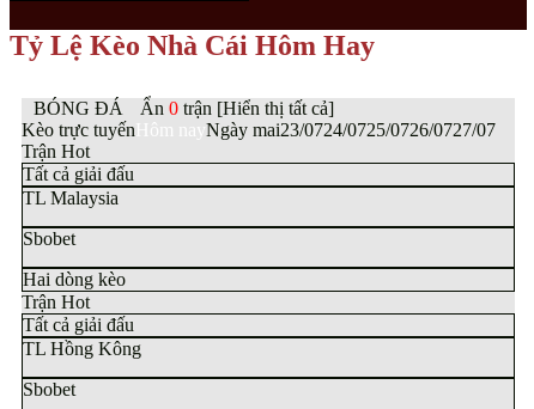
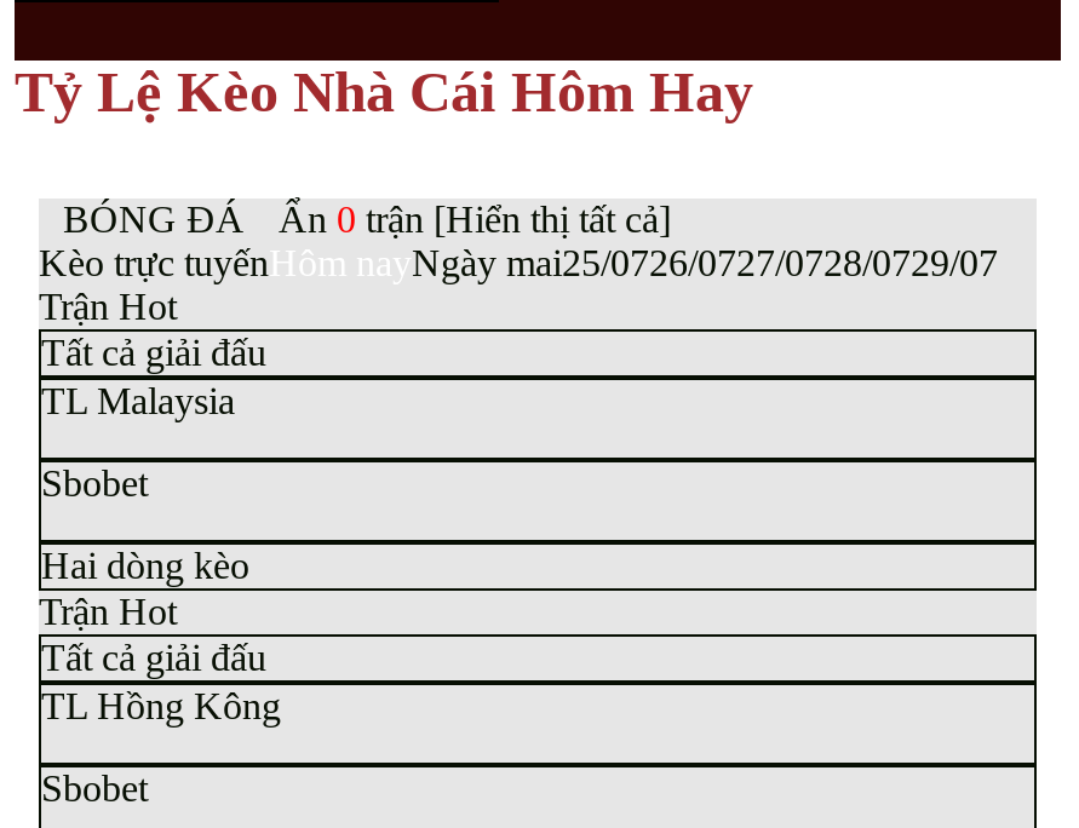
- Kèo trực tuyến Hôm nay Ngày mai23/0724/0725/0726/0727/07
+ Kèo trực tuyến Hôm nay Ngày mai25/0726/0727/0728/0729/07
